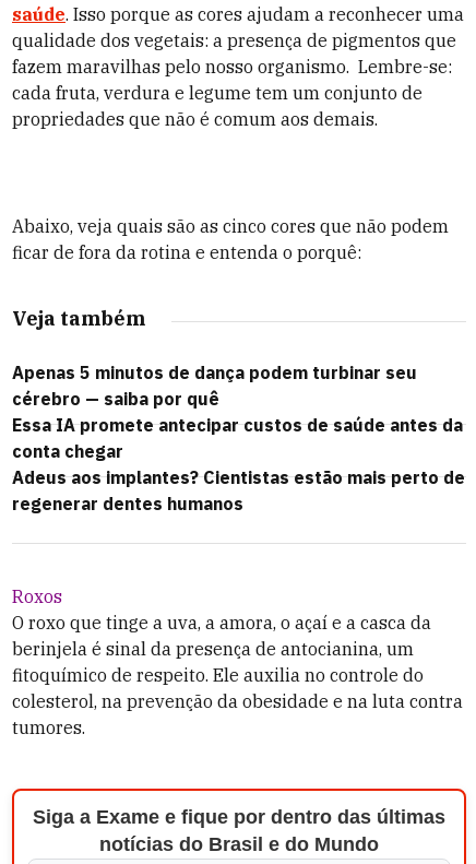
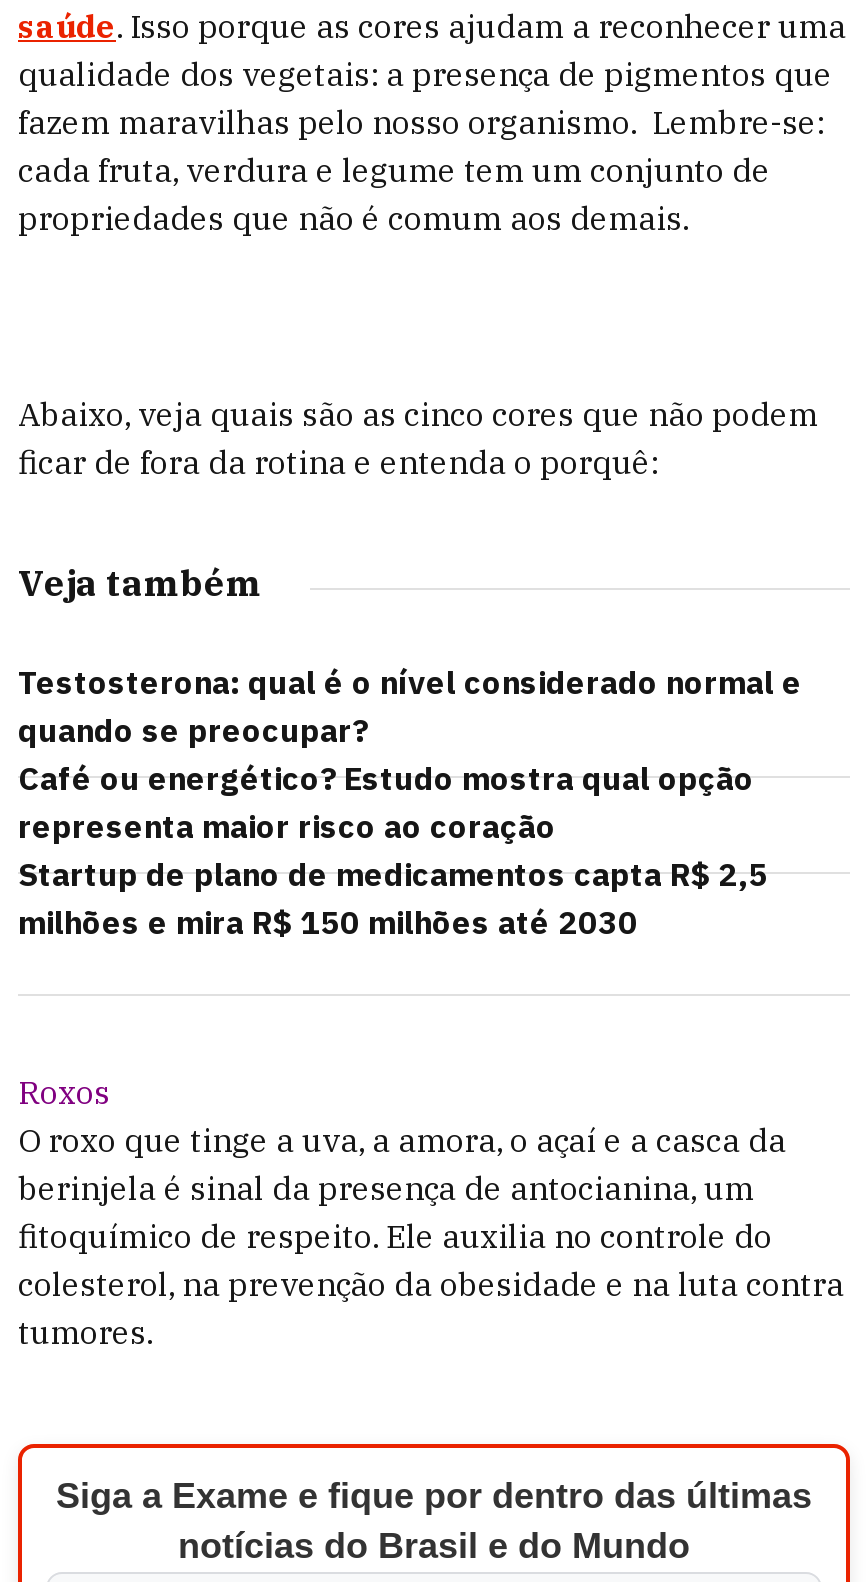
- Apenas 5 minutos de dança podem turbinar seu
- cérebro — saiba por quê
- Essa IA promete antecipar custos de saúde antes da
- conta chegar
- Adeus aos implantes? Cientistas estão mais perto de
- regenerar dentes humanos
+ Testosterona: qual é o nível considerado normal e
+ quando se preocupar?
+ Café ou energético? Estudo mostra qual opção
+ representa maior risco ao coração
+ Startup de plano de medicamentos capta R$ 2,5
+ milhões e mira R$ 150 milhões até 2030
